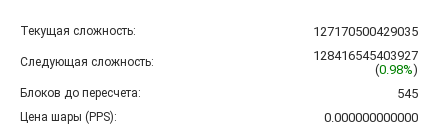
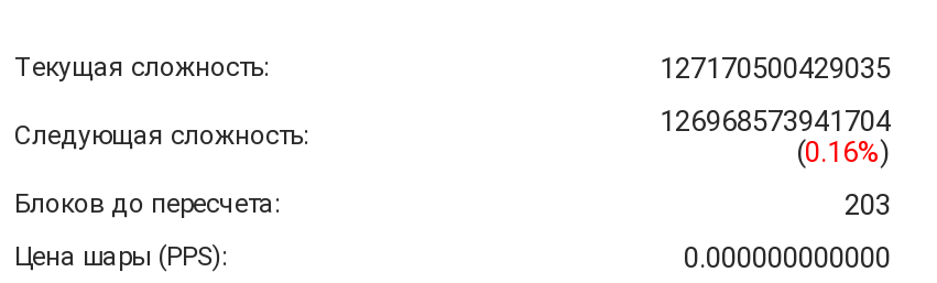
- 128416545403927
+ 126968573941704

- (0.98%)
+ (0.16%)

- 545
+ 203
